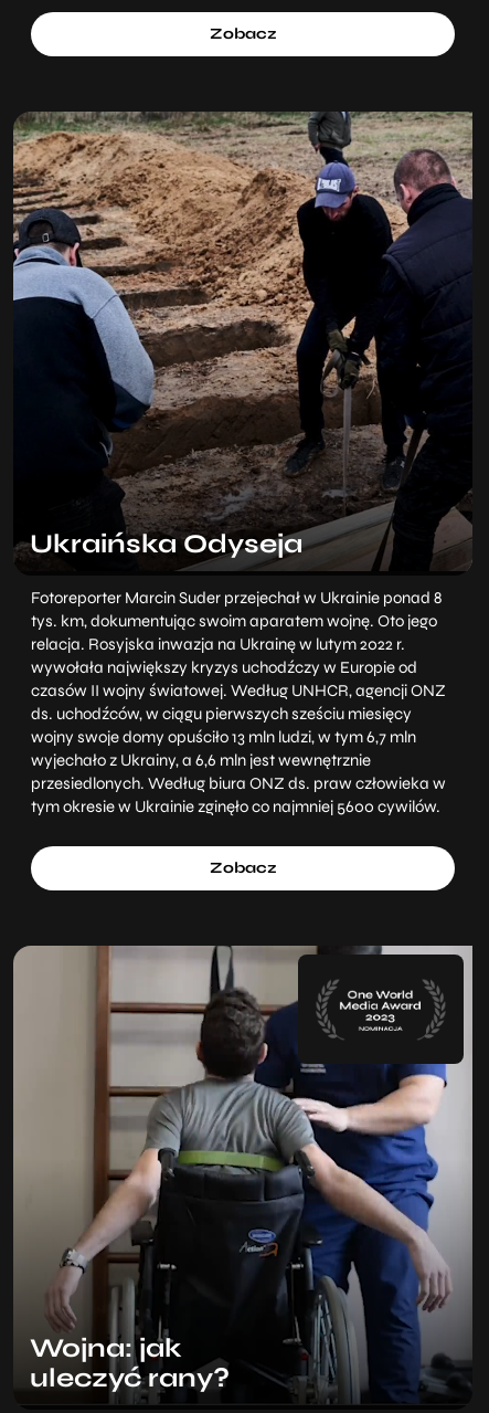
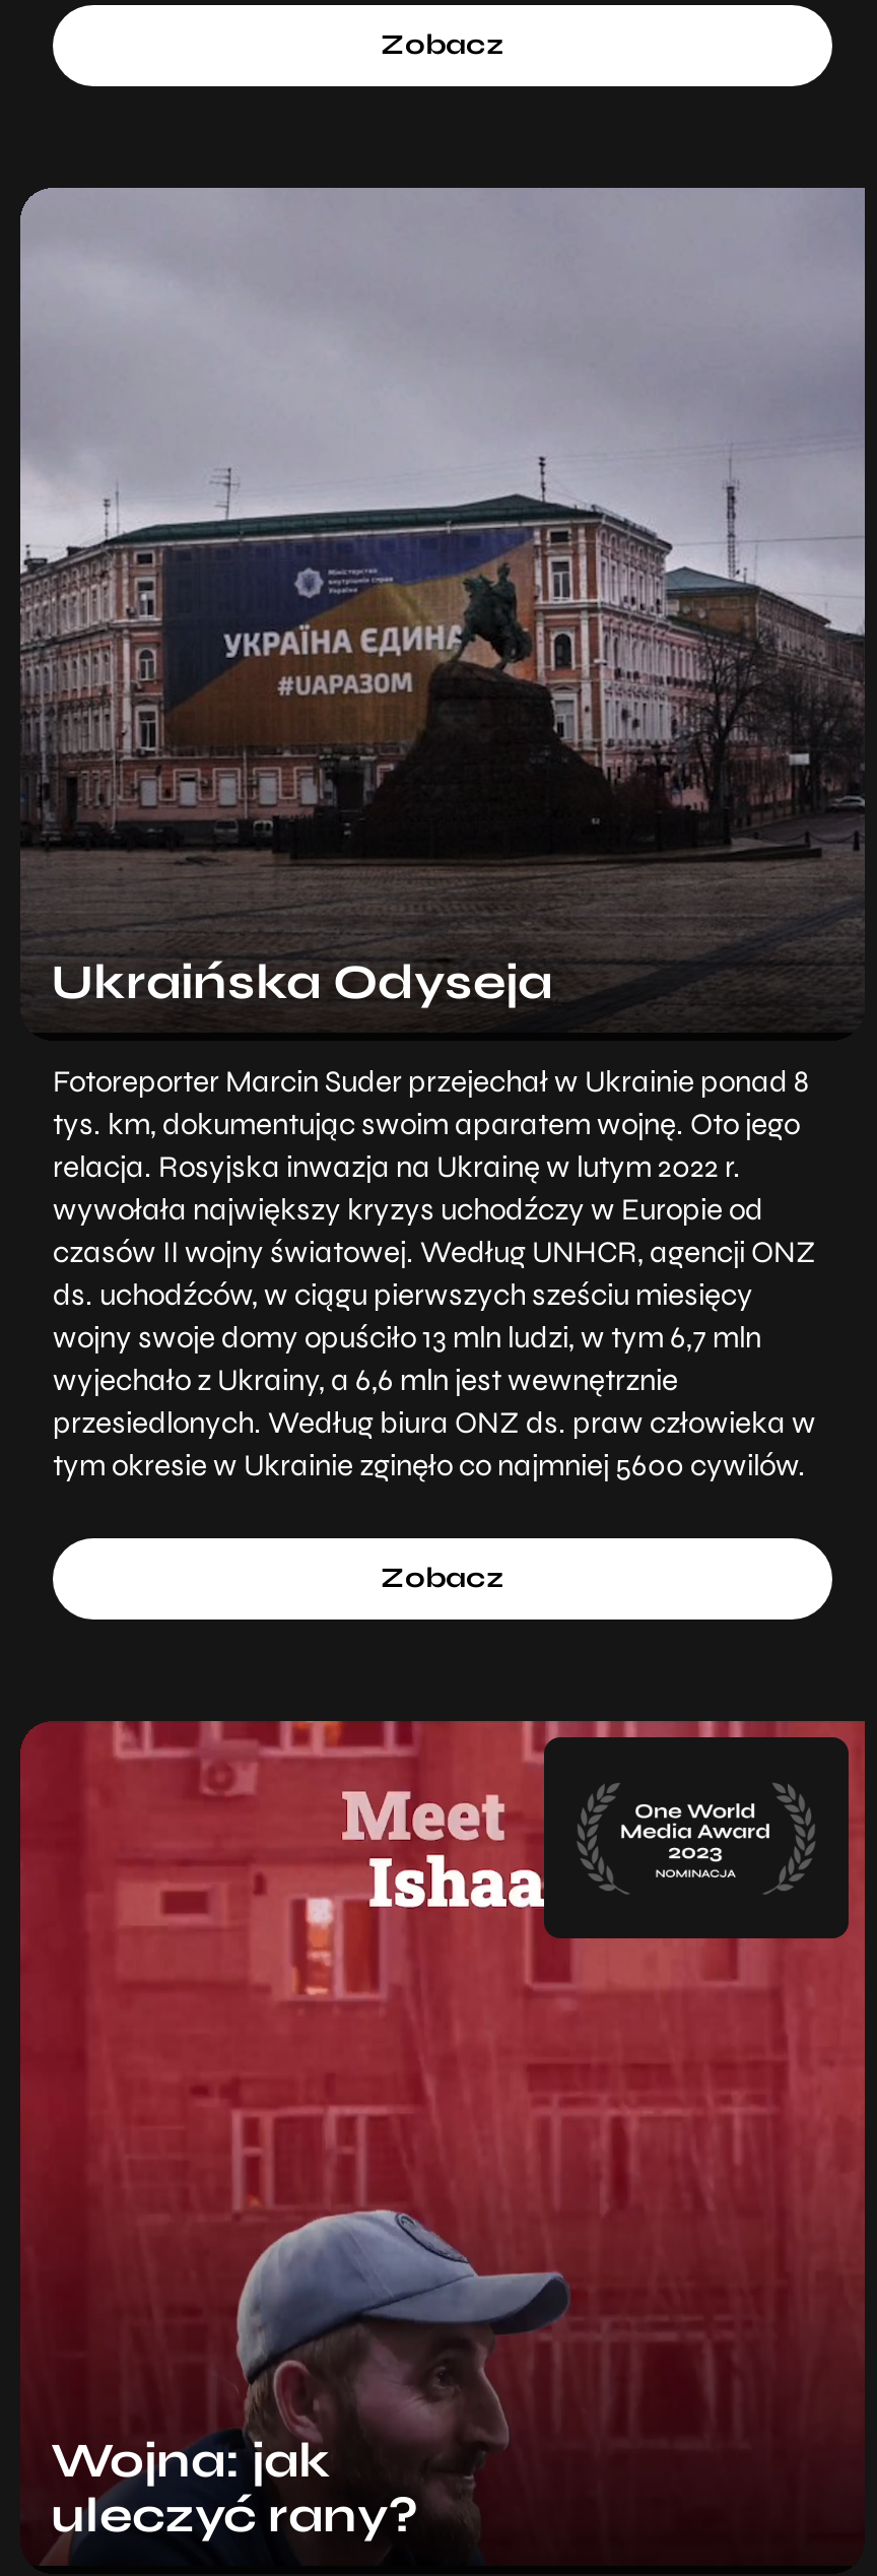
- [image]
+ [image]

- [image]
+ [image]
